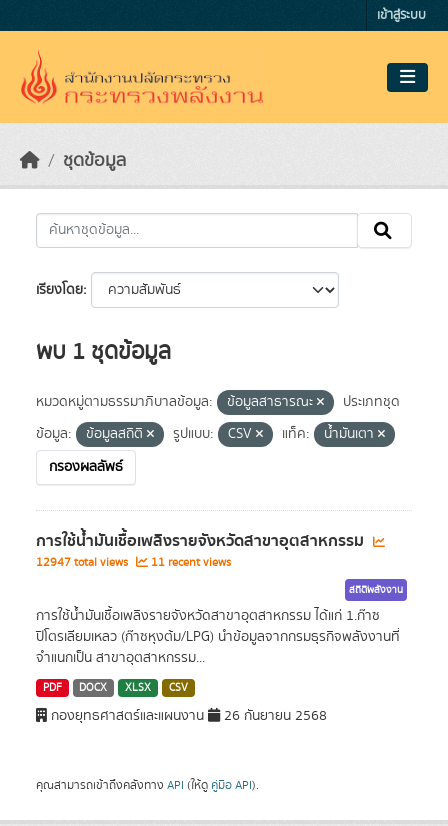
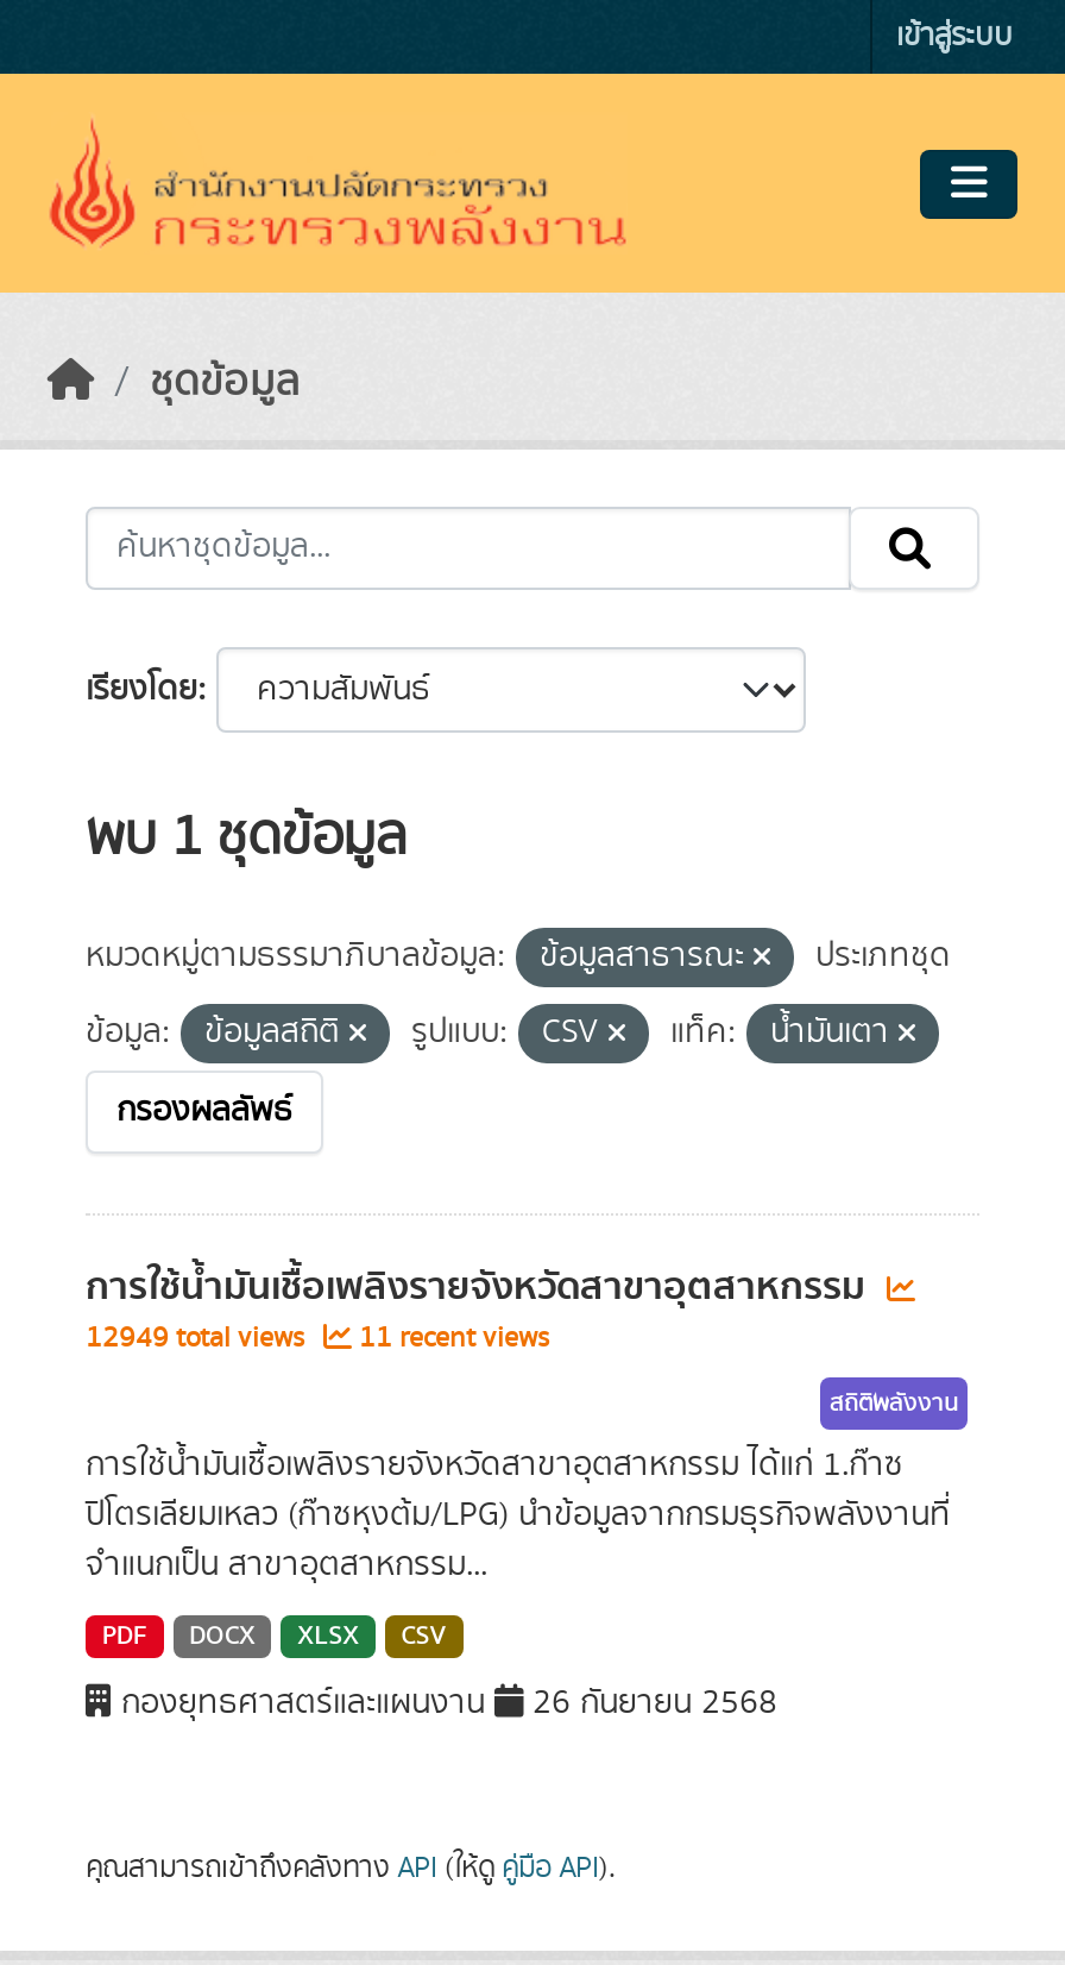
- 12947 total views 11 recent views
+ 12949 total views 11 recent views
